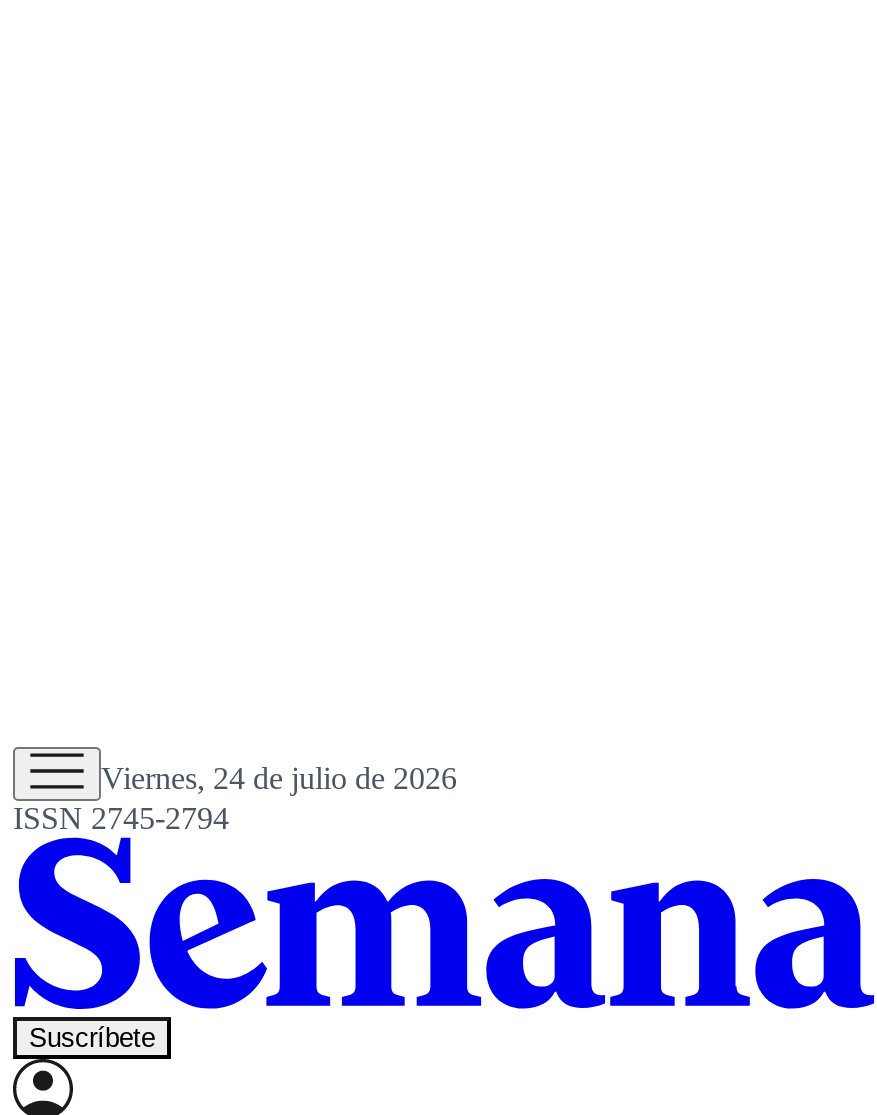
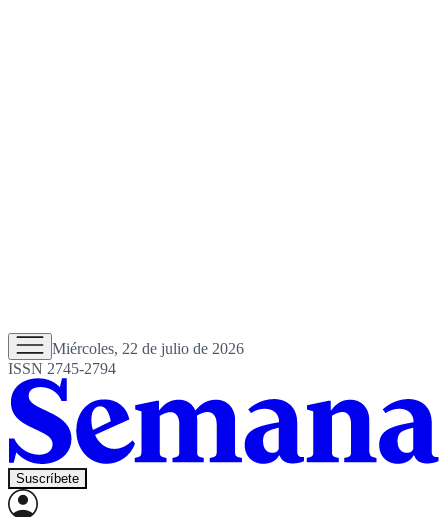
- Viernes, 24 de julio de 2026
+ Miércoles, 22 de julio de 2026
